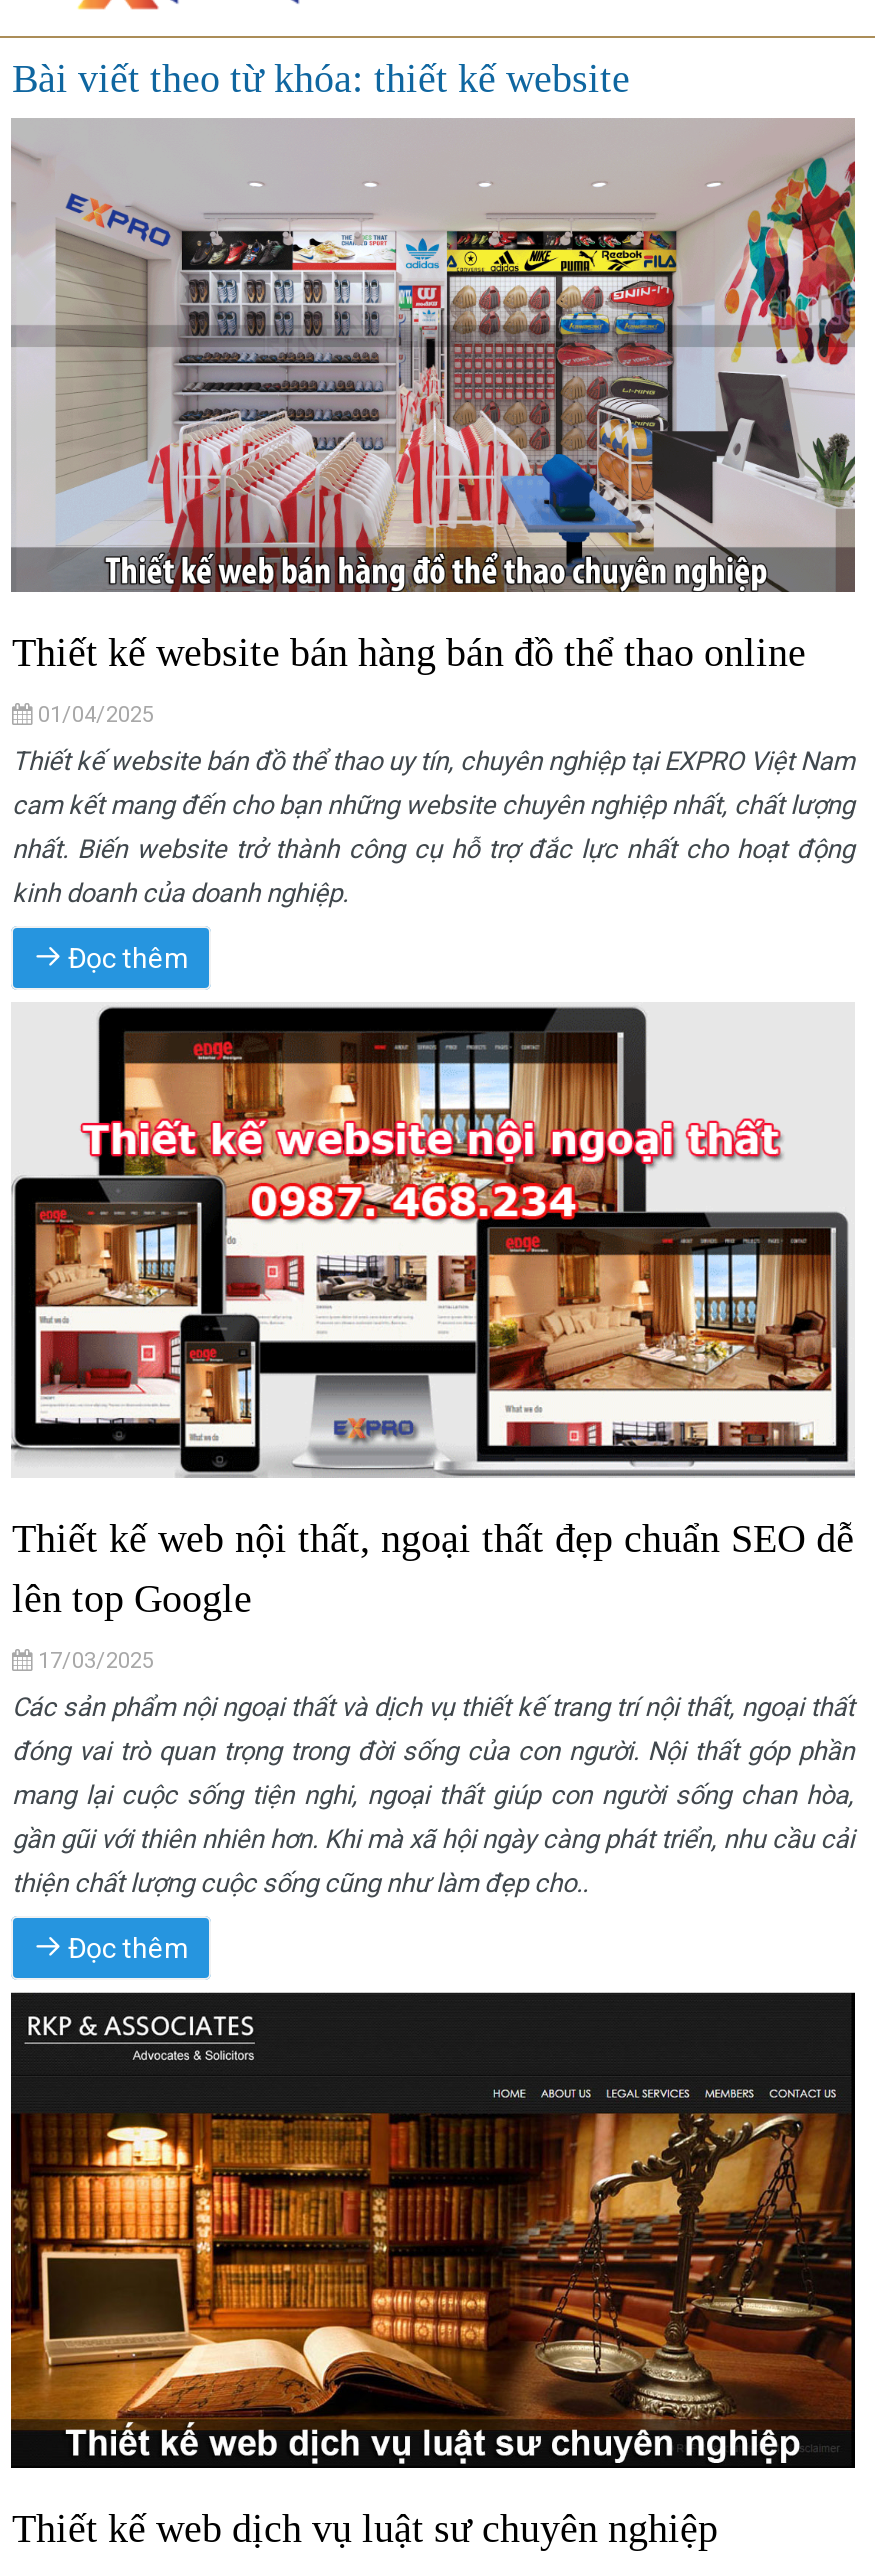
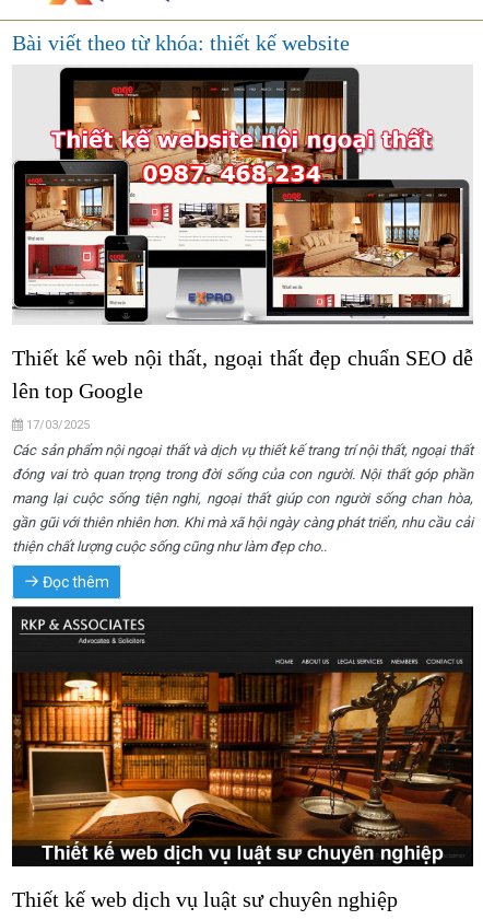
- [image]
- Thiết kế website bán hàng bán đồ thể thao online
- 01/04/2025
- Thiết kế website bán đồ thể thao uy tín, chuyên nghiệp tại EXPRO Việt Nam
- cam kết mang đến cho bạn những website chuyên nghiệp nhất, chất lượng
- nhất. Biến website trở thành công cụ hỗ trợ đắc lực nhất cho hoạt động
- kinh doanh của doanh nghiệp.
- Đọc thêm
